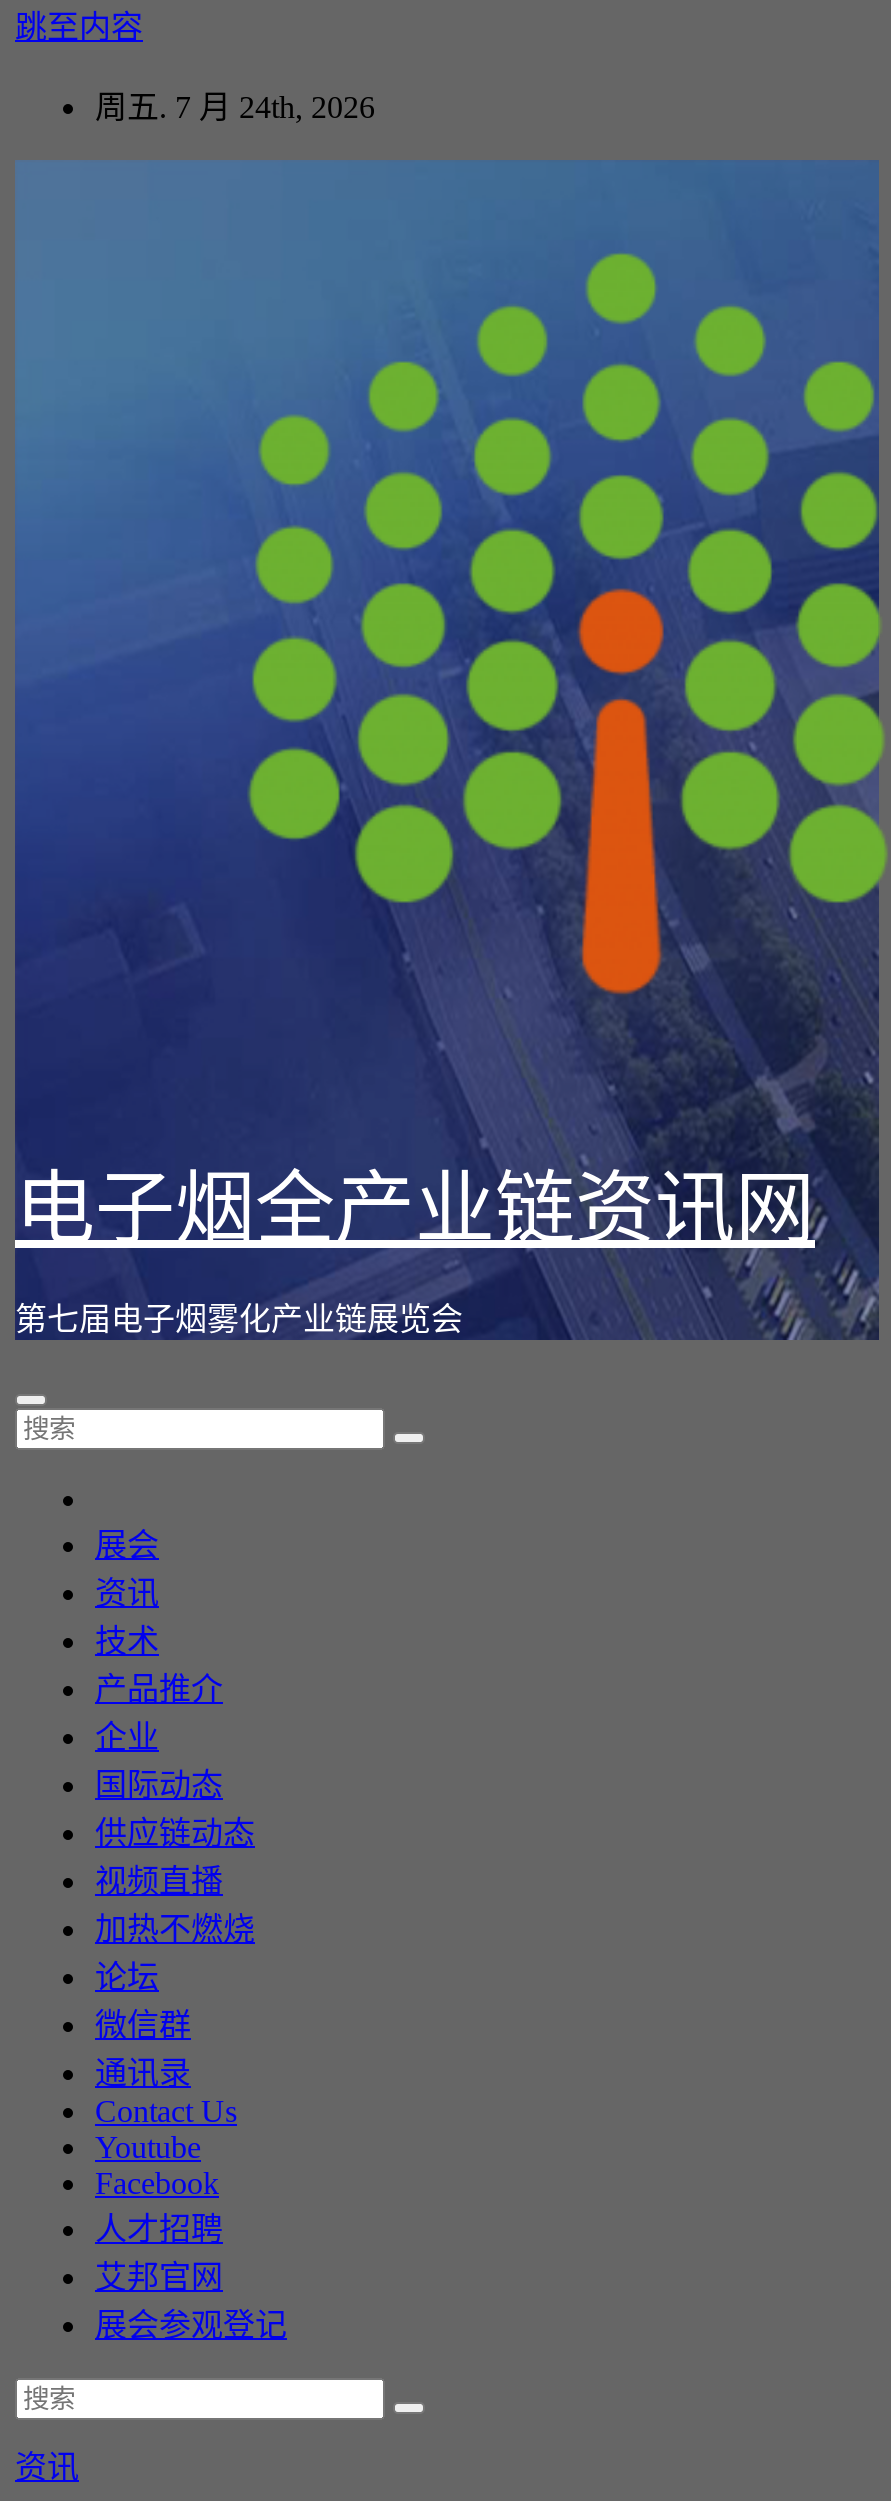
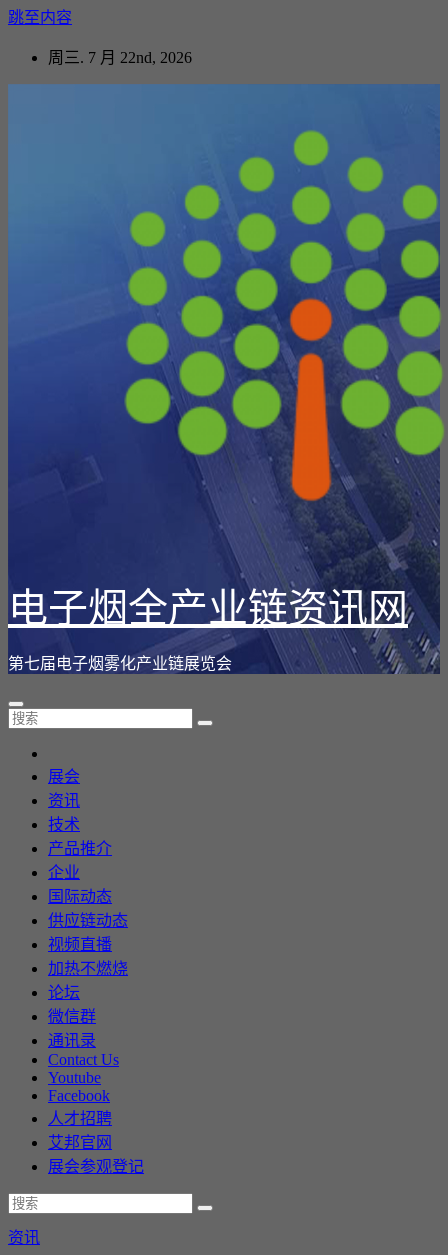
- 周五. 7 月 24th, 2026
+ 周三. 7 月 22nd, 2026
